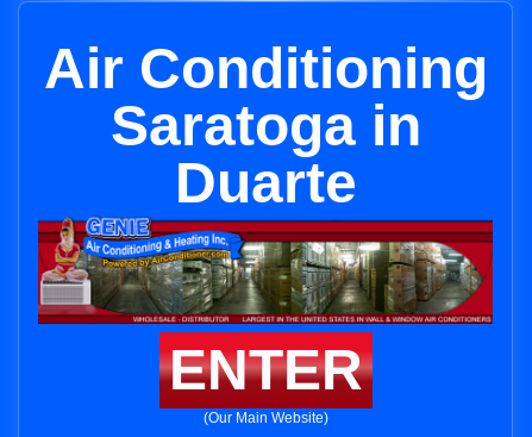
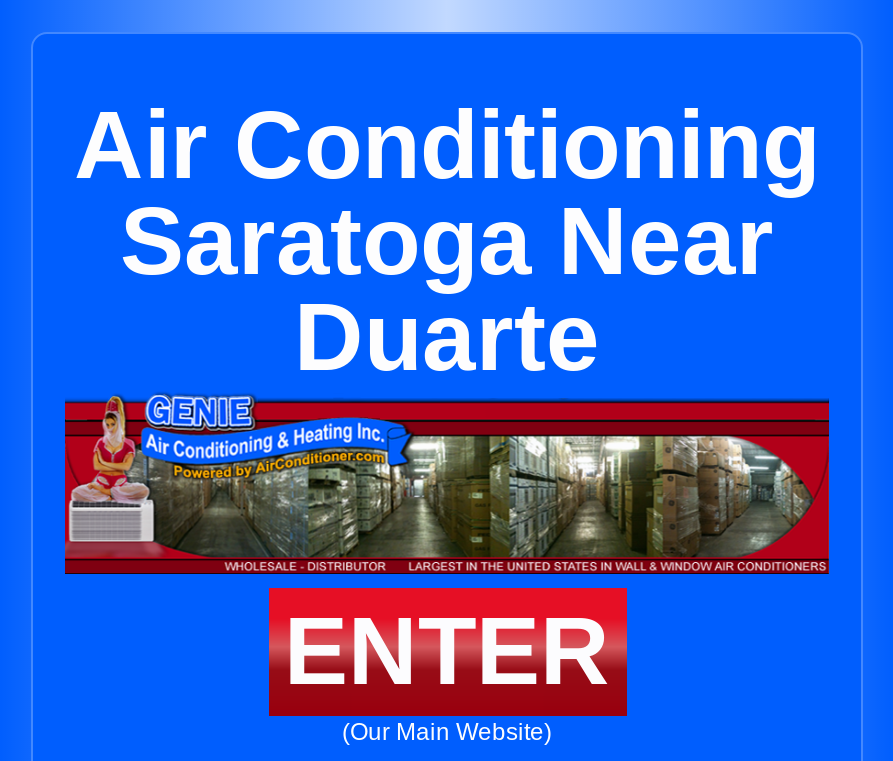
- Saratoga in
+ Saratoga Near
